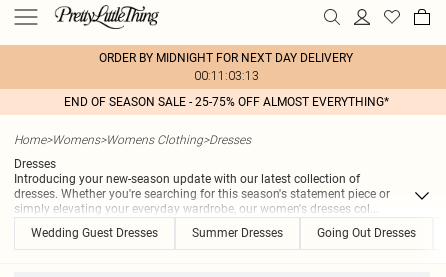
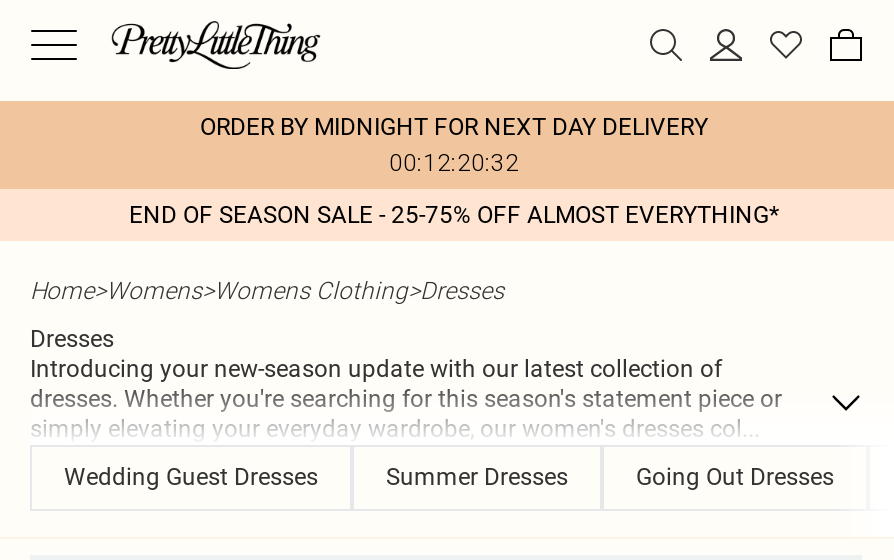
- 00:11:03:13
+ 00:12:20:32
